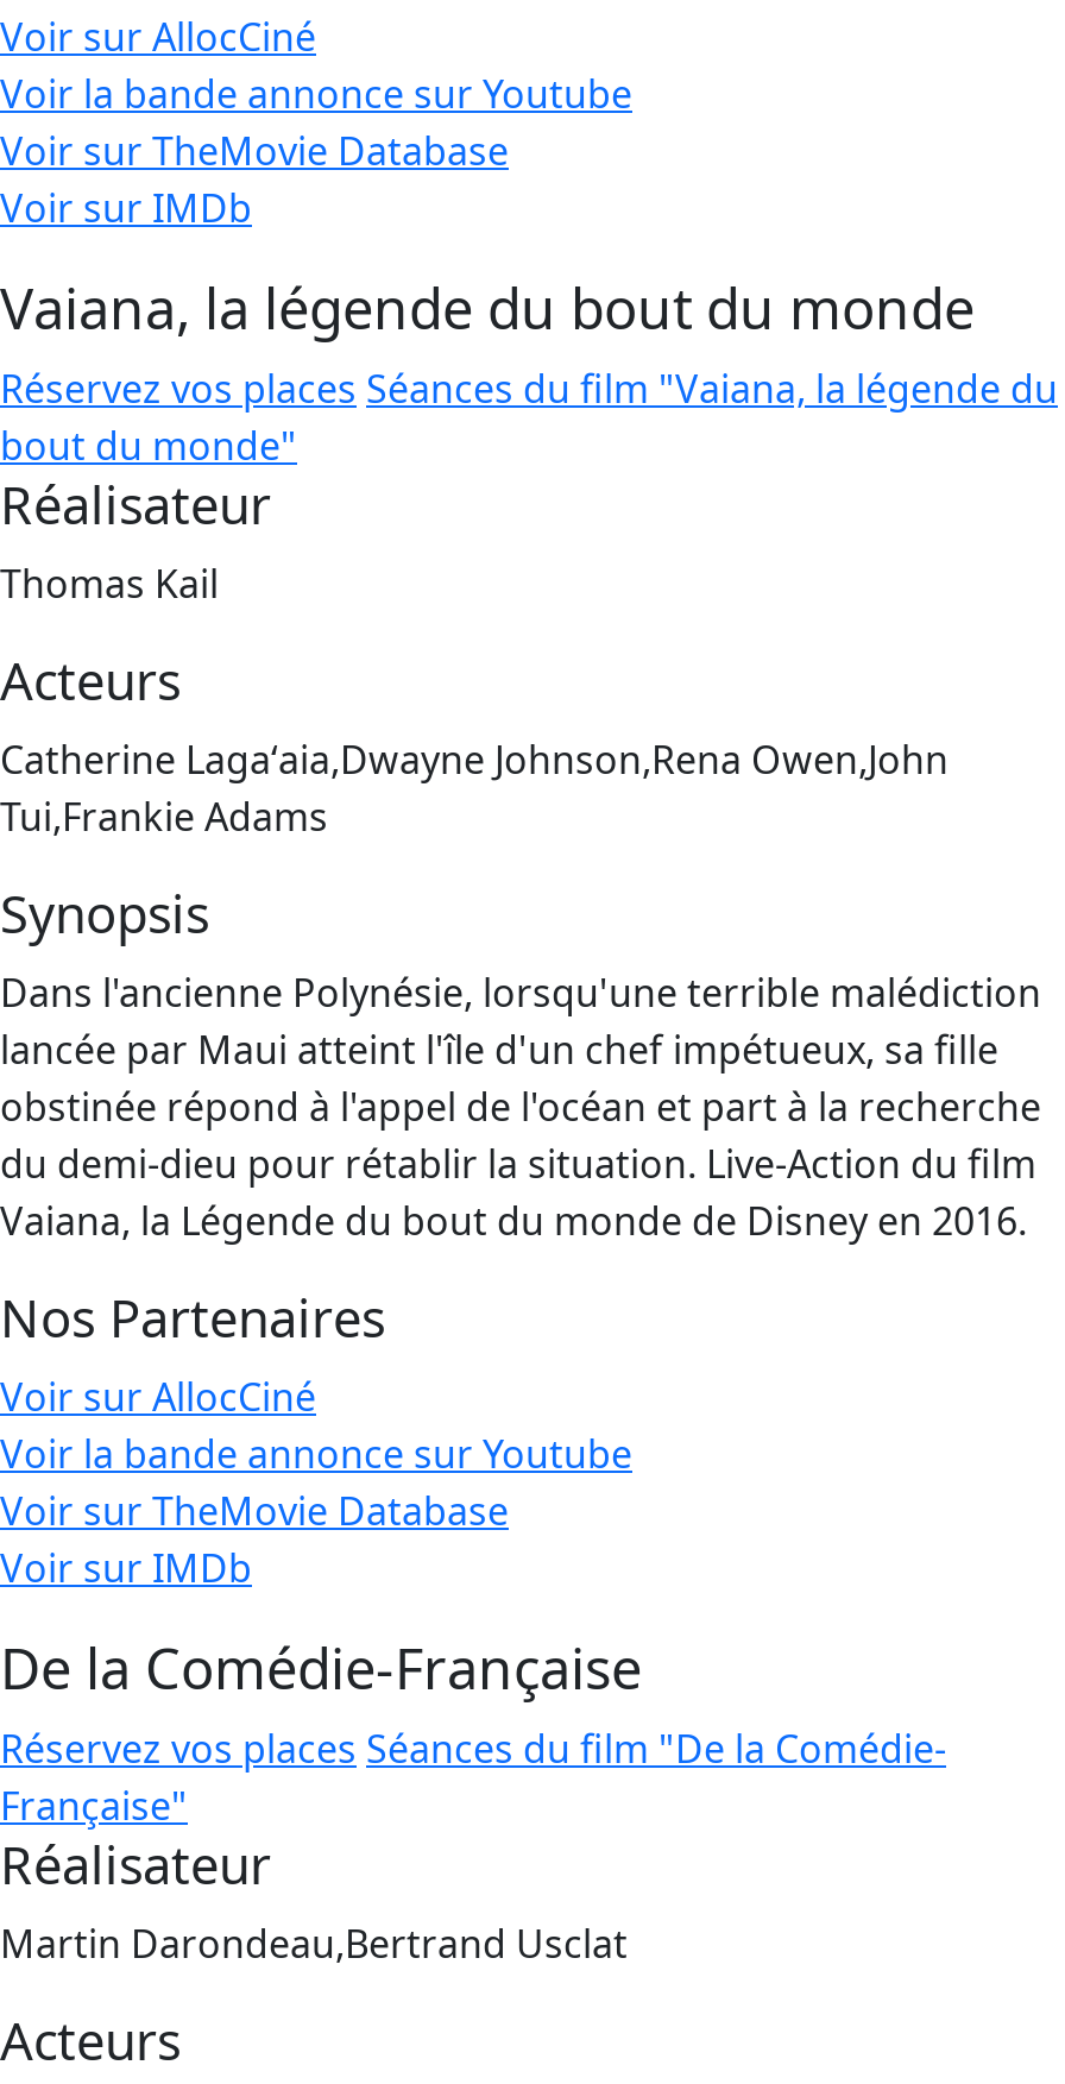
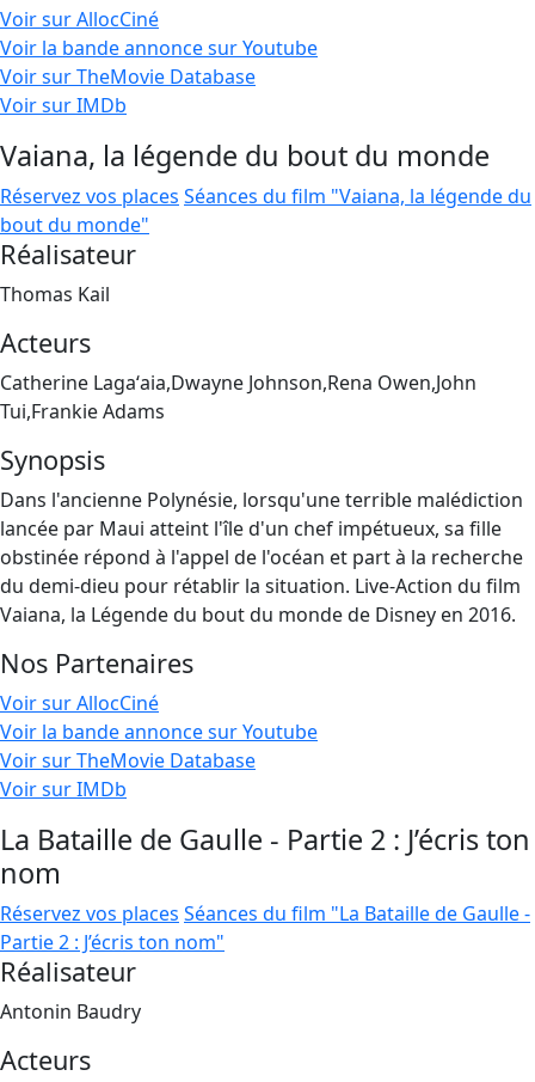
- De la Comédie-Française
- Réservez vos places Séances du film "De la Comédie-
- Française"
+ La Bataille de Gaulle - Partie 2 : J’écris ton
+ nom
+ Réservez vos places Séances du film "La Bataille de Gaulle -
+ Partie 2 : J’écris ton nom"

- Martin Darondeau,Bertrand Usclat
+ Antonin Baudry
